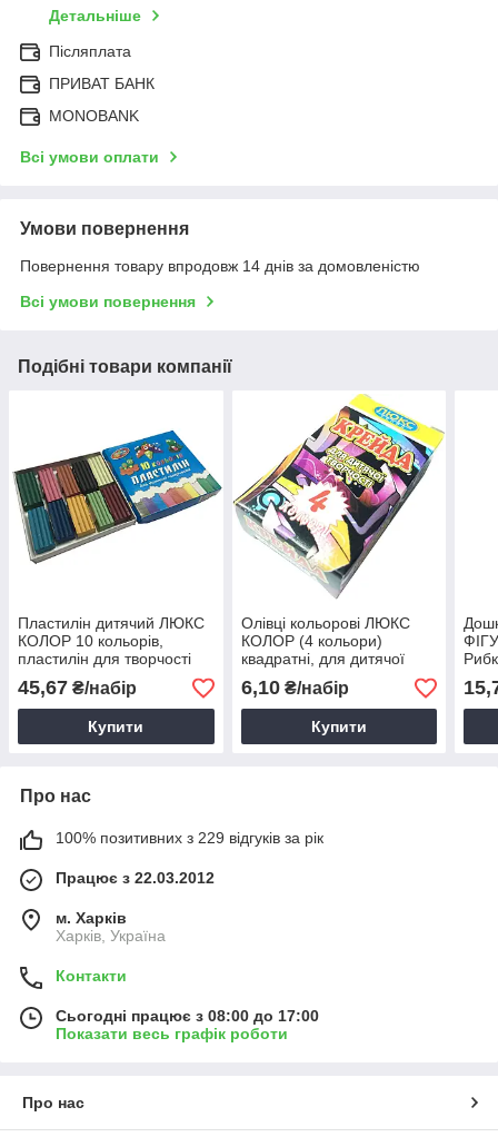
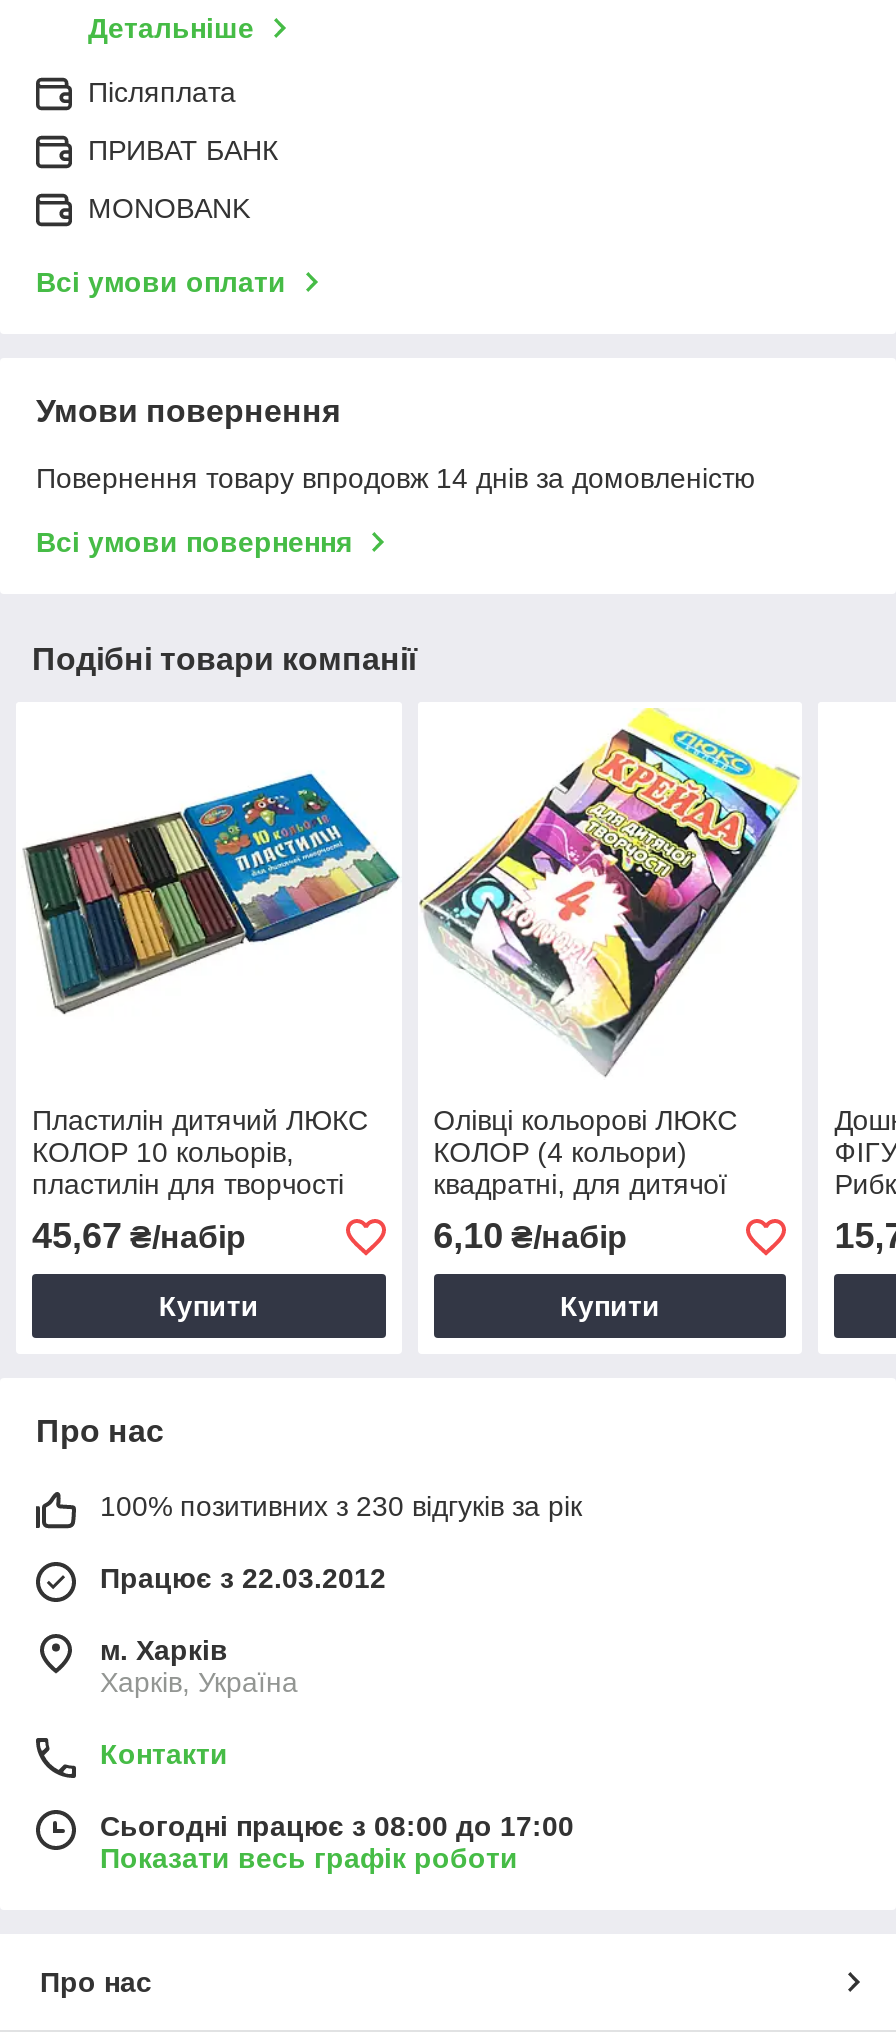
- 100% позитивних з 229 відгуків за рік
+ 100% позитивних з 230 відгуків за рік
